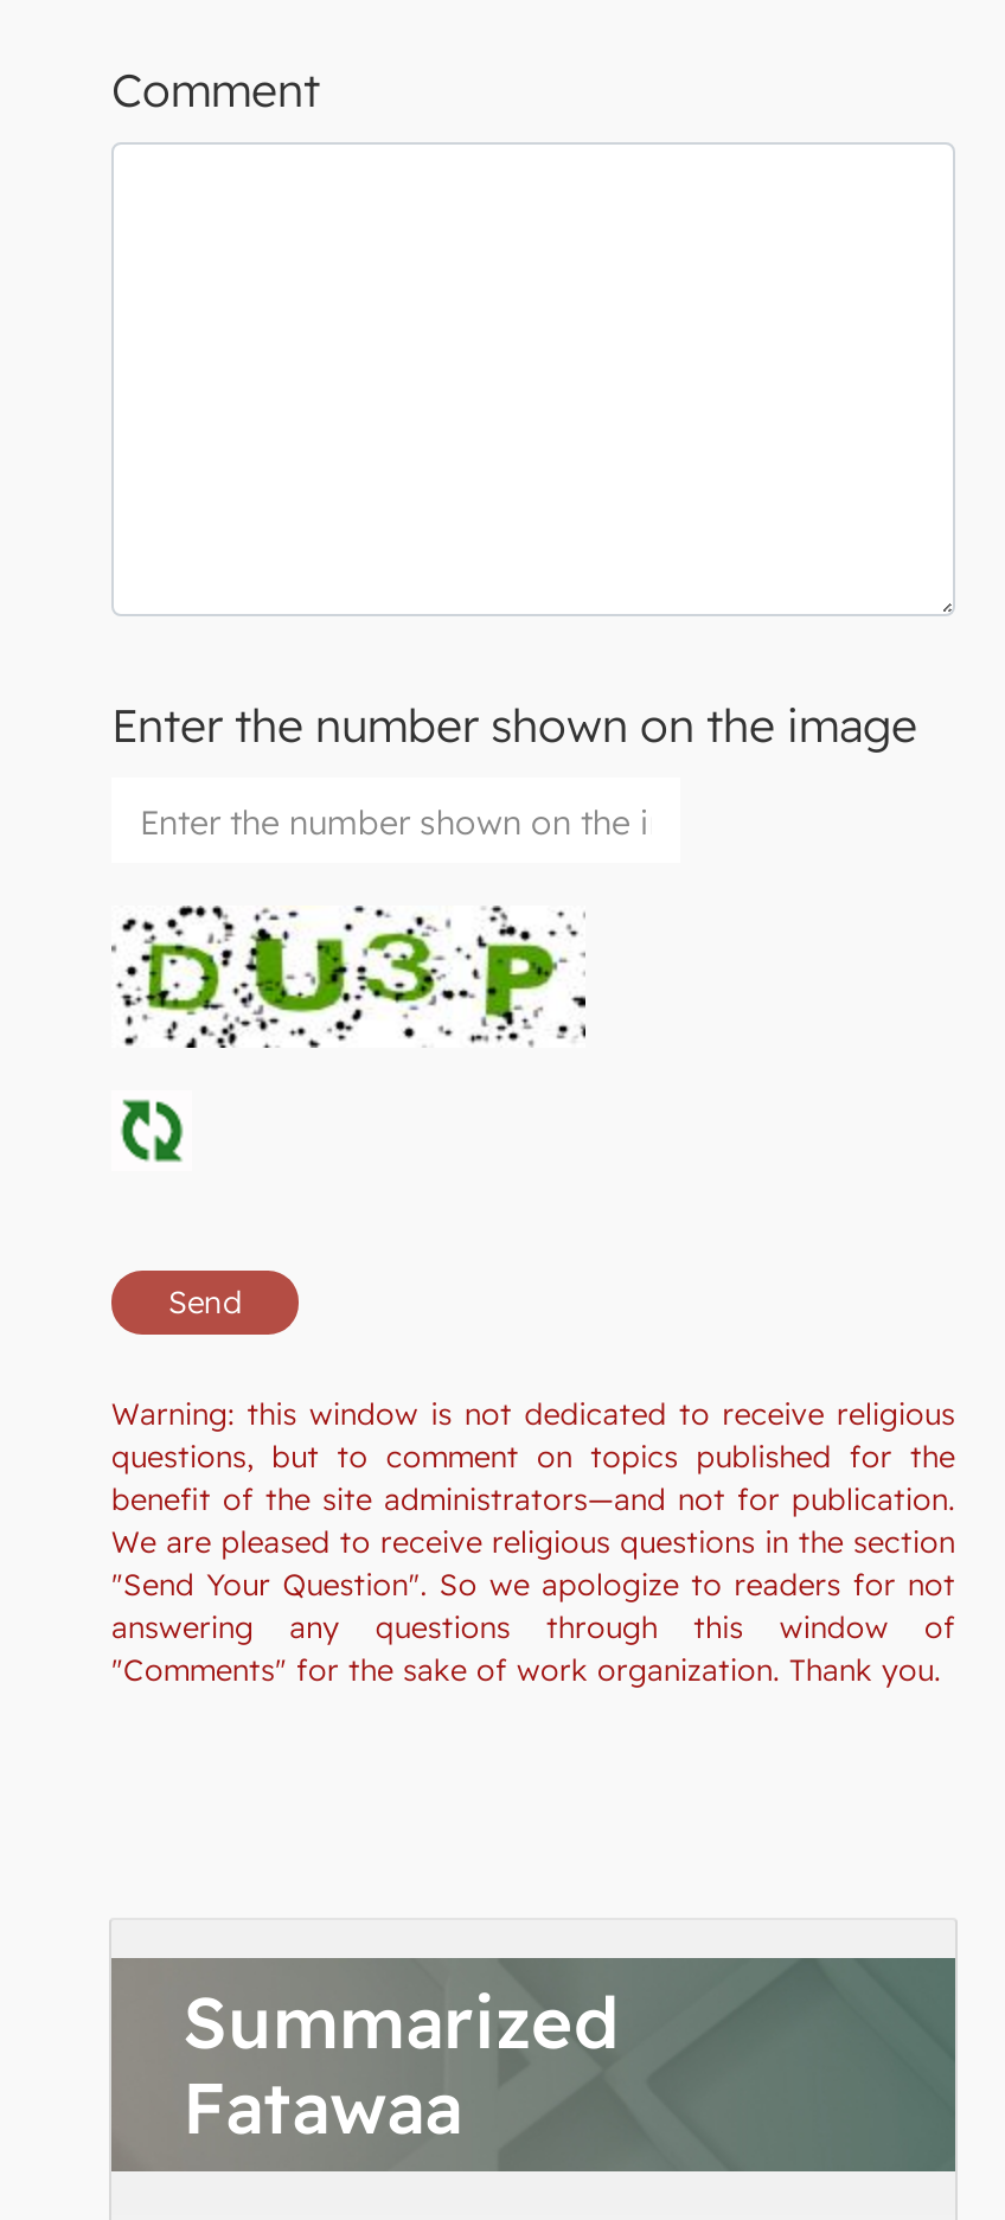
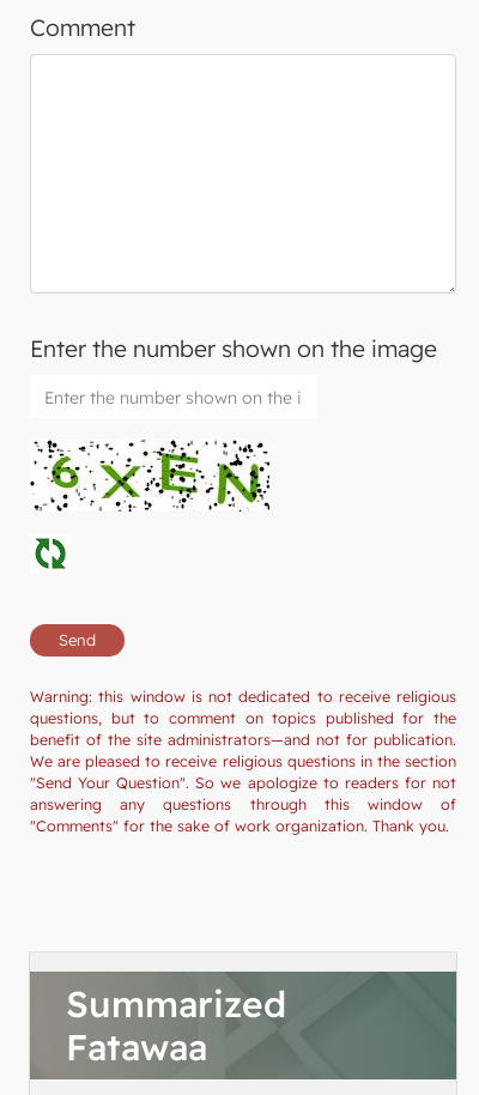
- [image]
+ [image]
